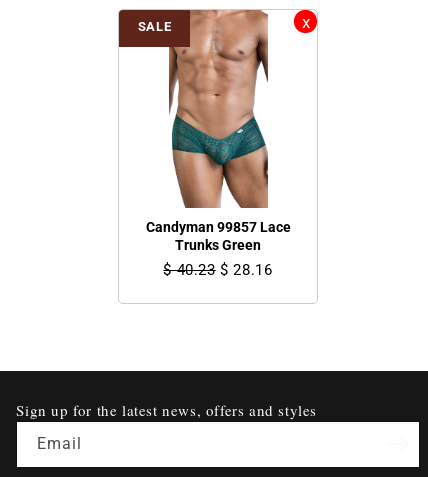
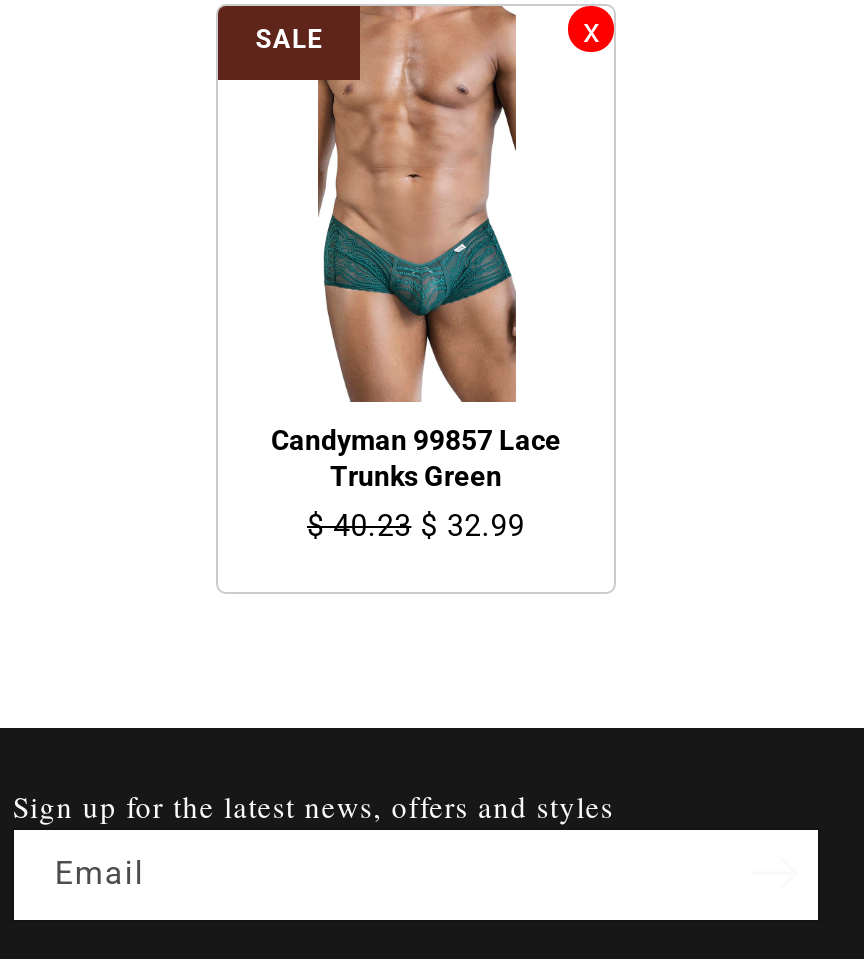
- $ 40.23 $ 28.16
+ $ 40.23 $ 32.99
